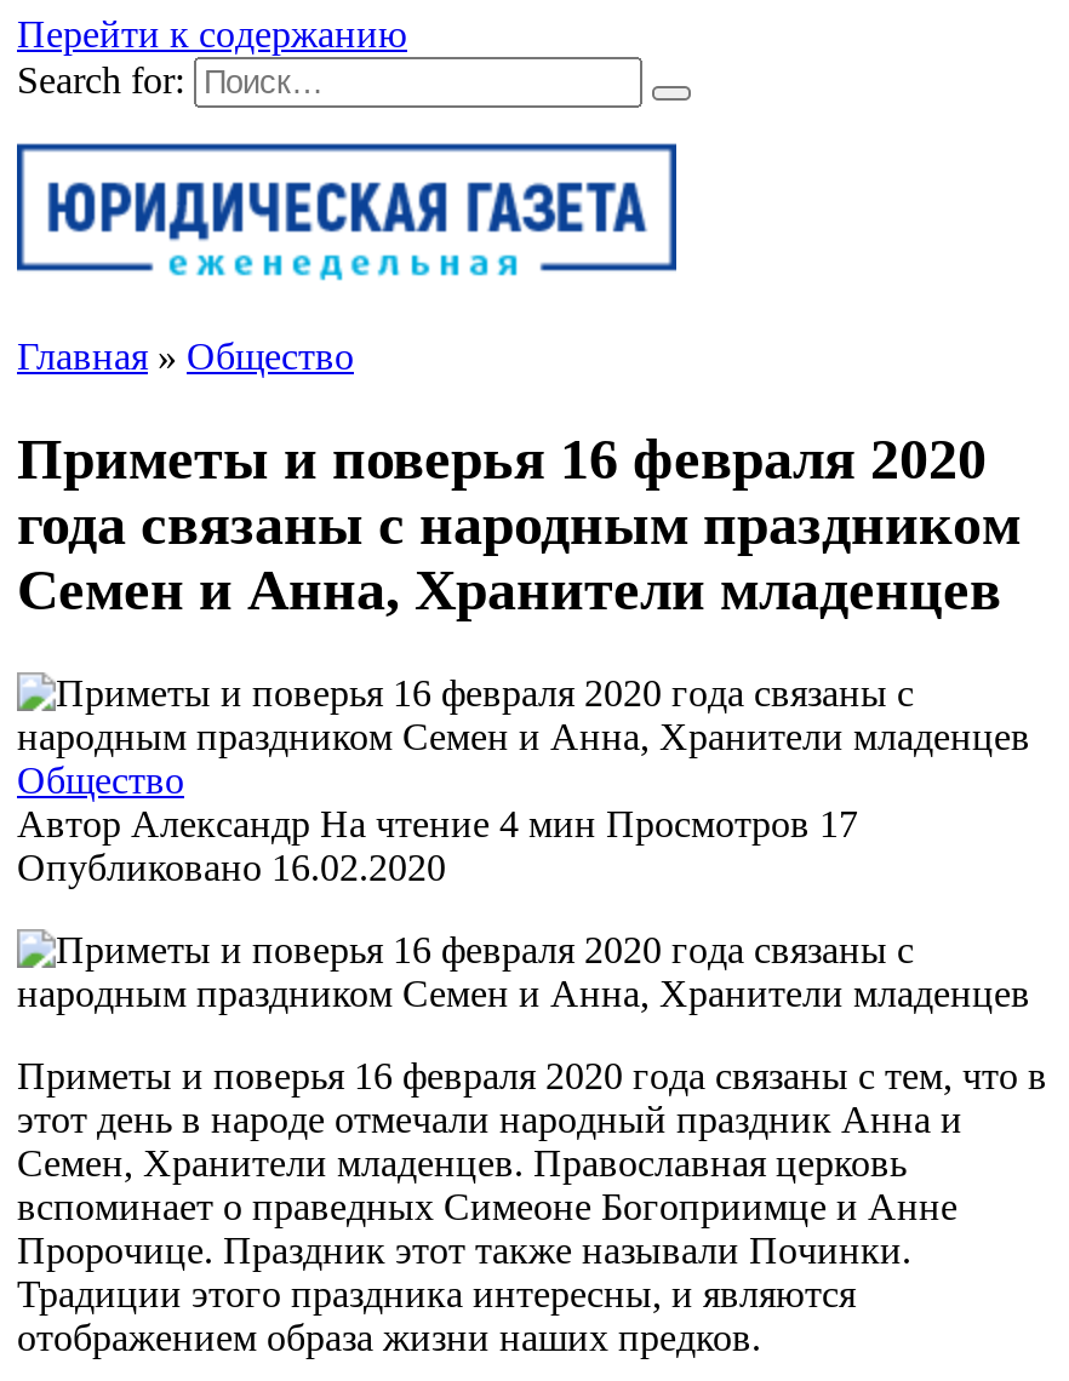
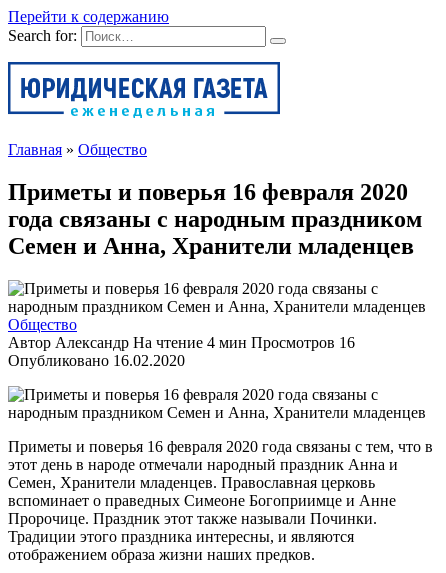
- Автор Александр На чтение 4 мин Просмотров 17
+ Автор Александр На чтение 4 мин Просмотров 16
